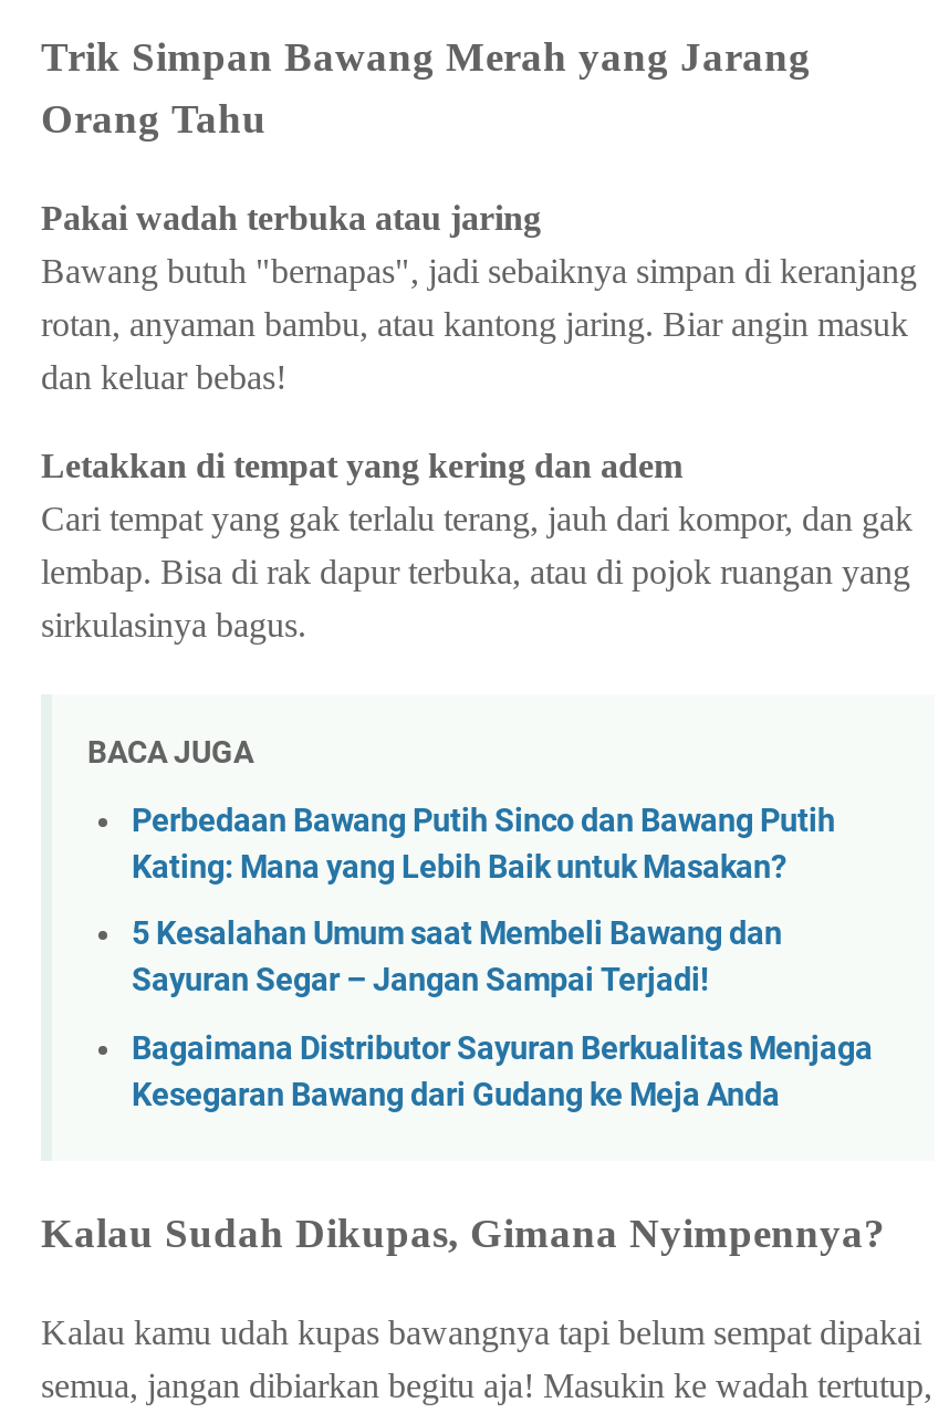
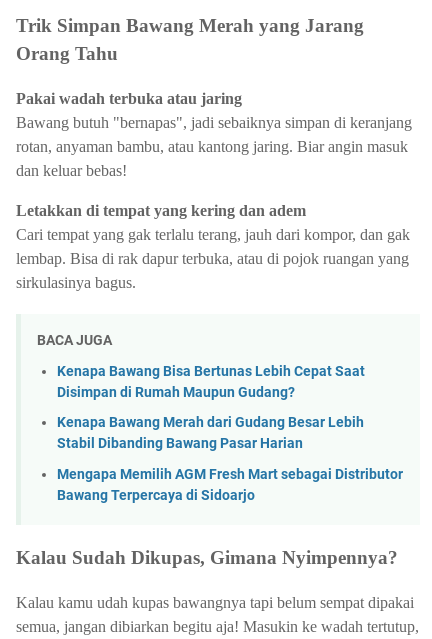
- Perbedaan Bawang Putih Sinco dan Bawang Putih
- Kating: Mana yang Lebih Baik untuk Masakan?
+ Kenapa Bawang Bisa Bertunas Lebih Cepat Saat
+ Disimpan di Rumah Maupun Gudang?

- 5 Kesalahan Umum saat Membeli Bawang dan
- Sayuran Segar – Jangan Sampai Terjadi!
+ Kenapa Bawang Merah dari Gudang Besar Lebih
+ Stabil Dibanding Bawang Pasar Harian

- Bagaimana Distributor Sayuran Berkualitas Menjaga
- Kesegaran Bawang dari Gudang ke Meja Anda
+ Mengapa Memilih AGM Fresh Mart sebagai Distributor
+ Bawang Terpercaya di Sidoarjo
